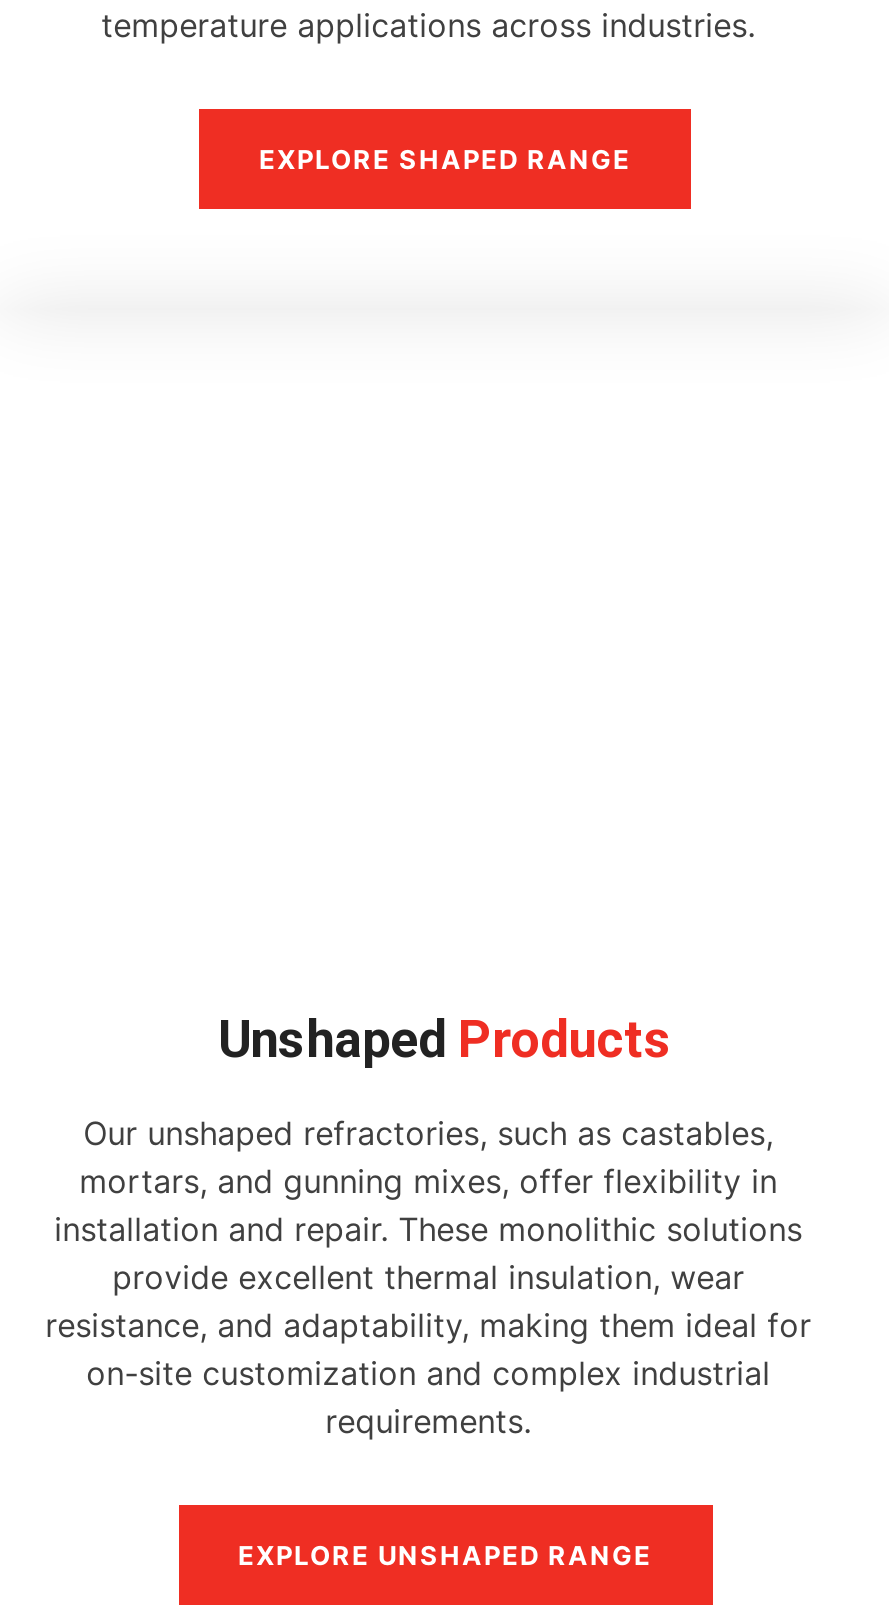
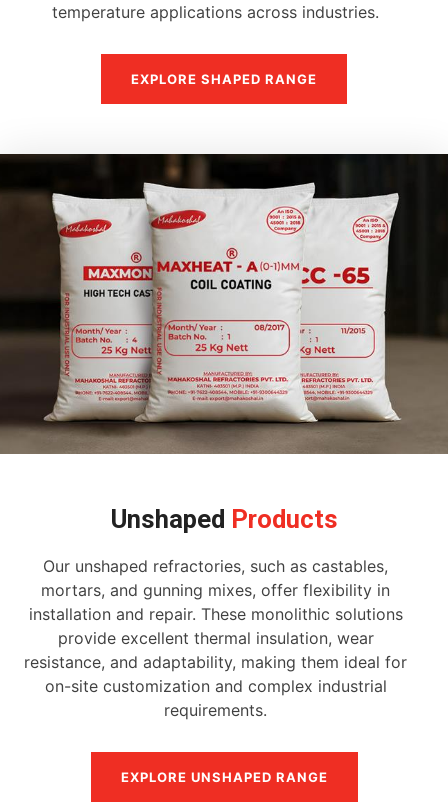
+ [image]
